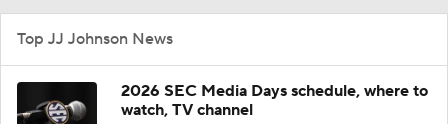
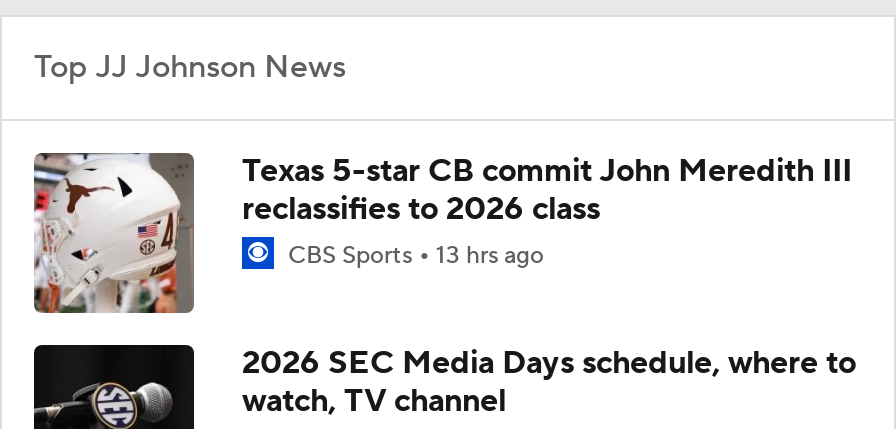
+ [image]
+ Texas 5-star CB commit John Meredith III
+ reclassifies to 2026 class
+ CBS Sports 13 hrs ago
